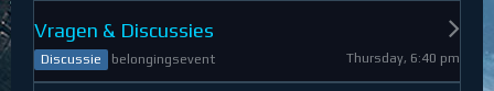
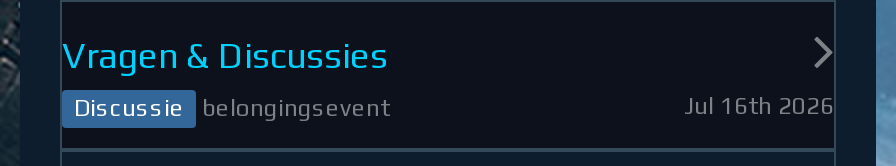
- Thursday, 6:40 pm
+ Jul 16th 2026
